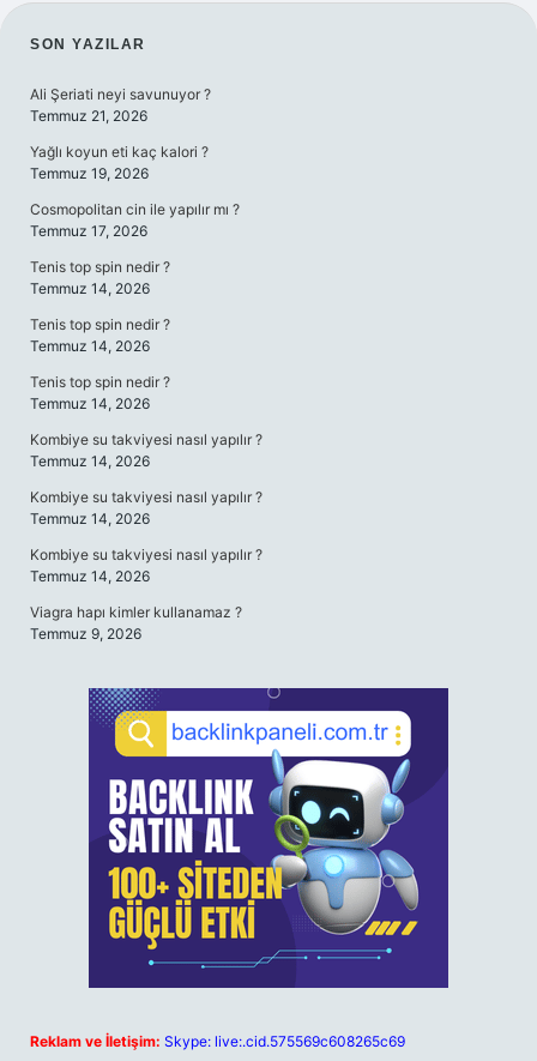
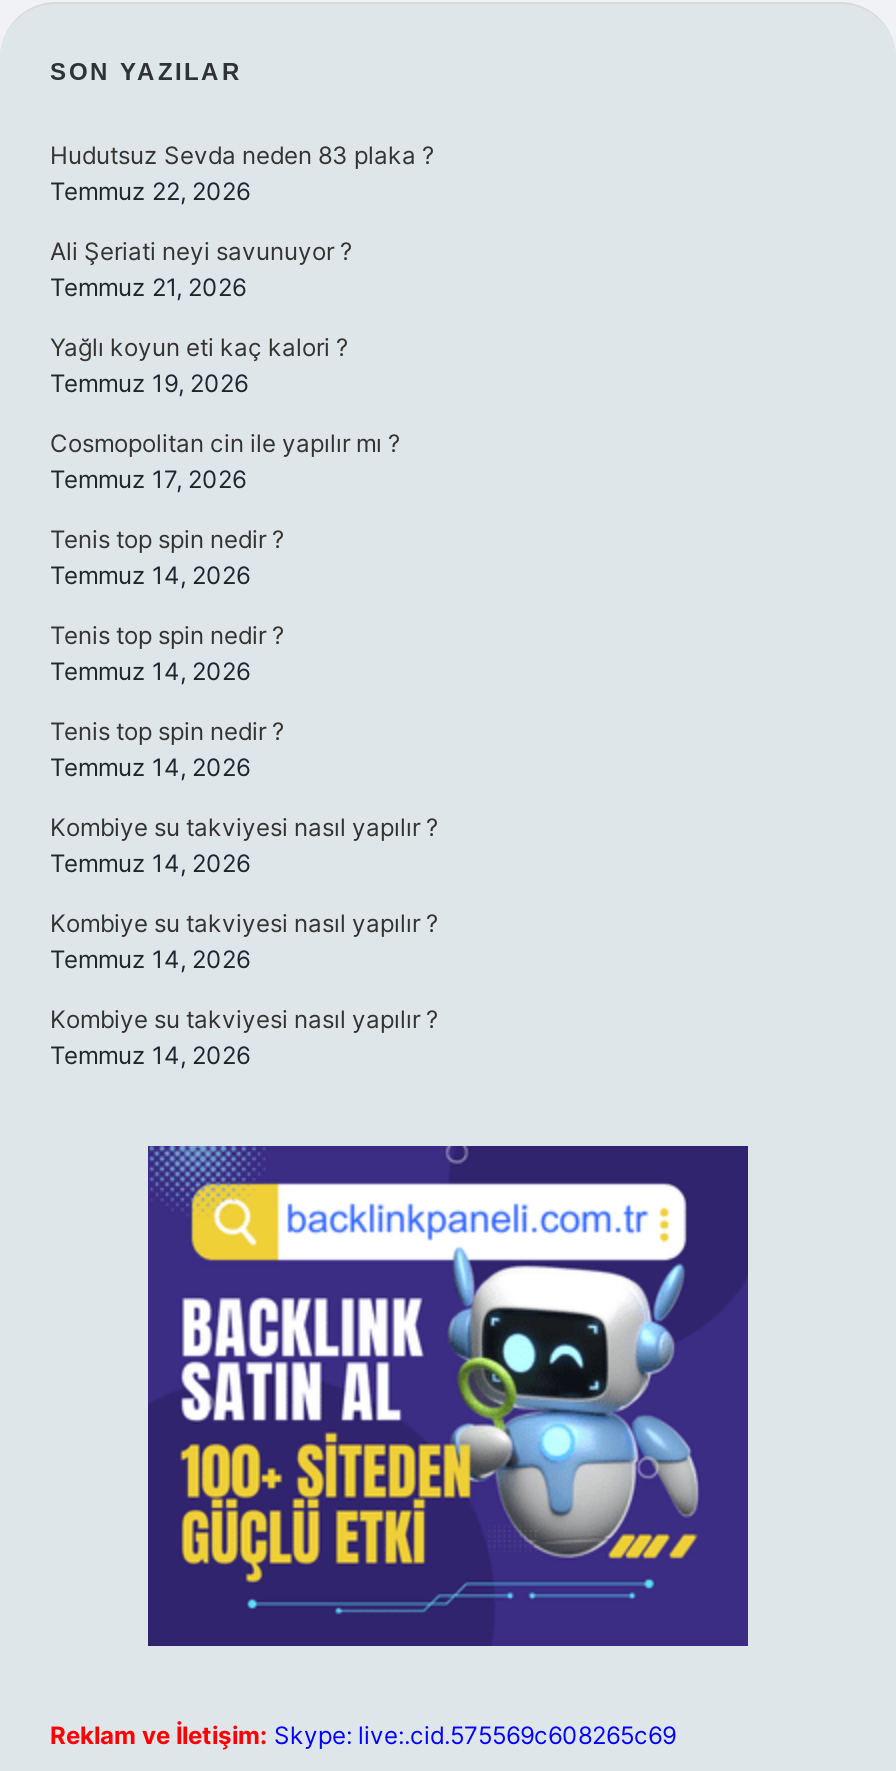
+ Hudutsuz Sevda neden 83 plaka ?
+ Temmuz 22, 2026

moved down: Ali Şeriati neyi savunuyor ? | Temmuz 21, 2026 | Yağlı koyun eti kaç kalori ? | ... | Kombiye su takviyesi nasıl yapılır ? | Temmuz 14, 2026

- Viagra hapı kimler kullanamaz ?
- Temmuz 9, 2026
